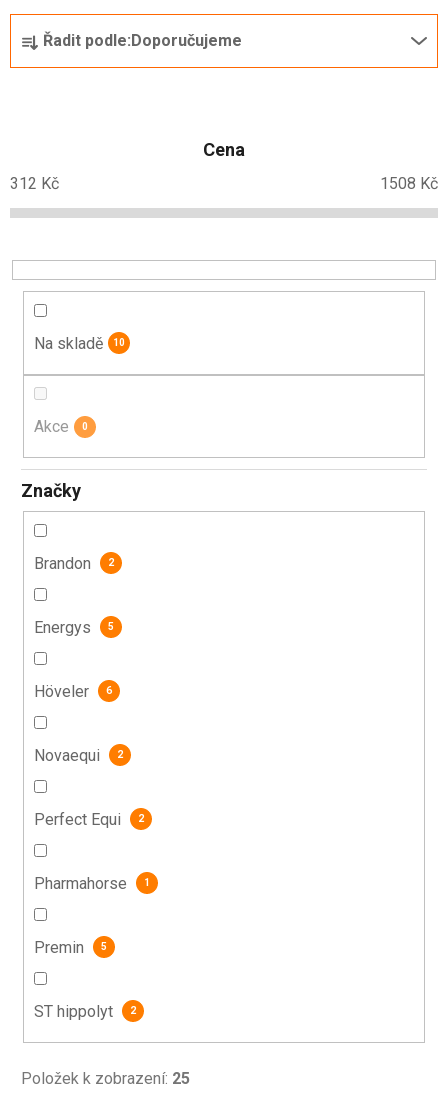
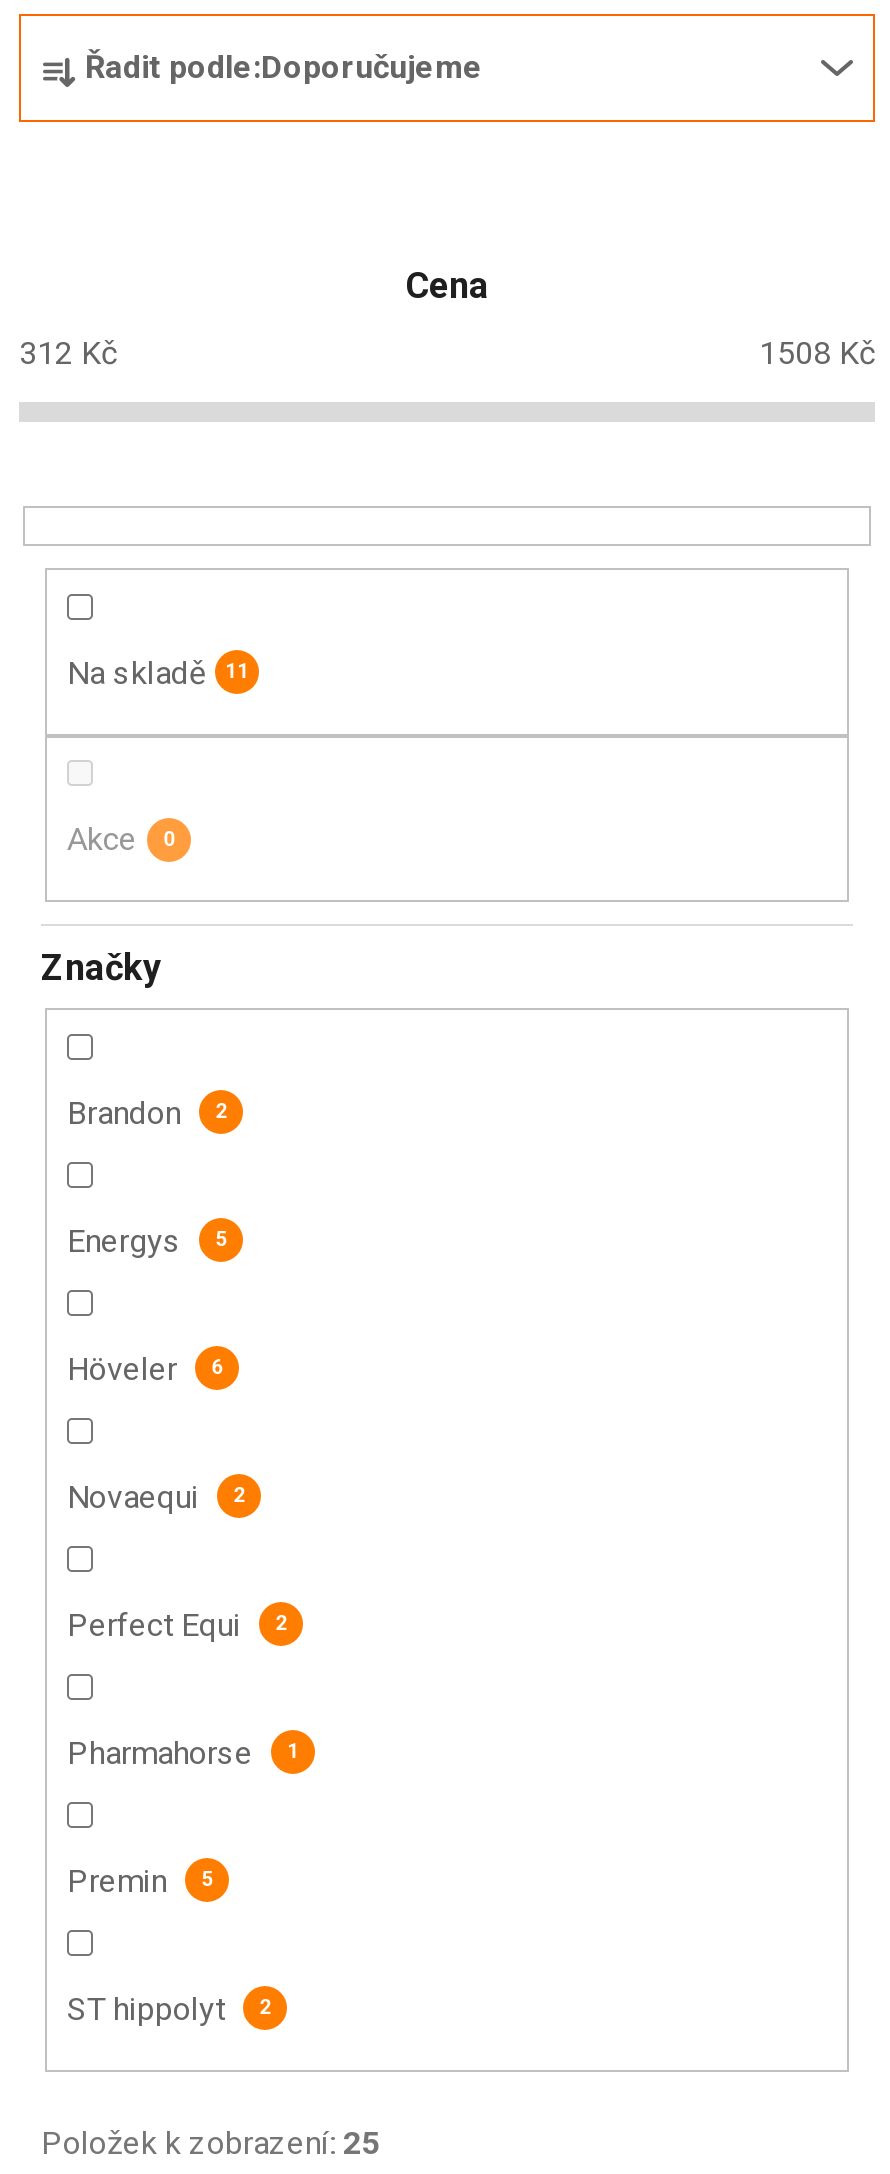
- 10
+ 11
